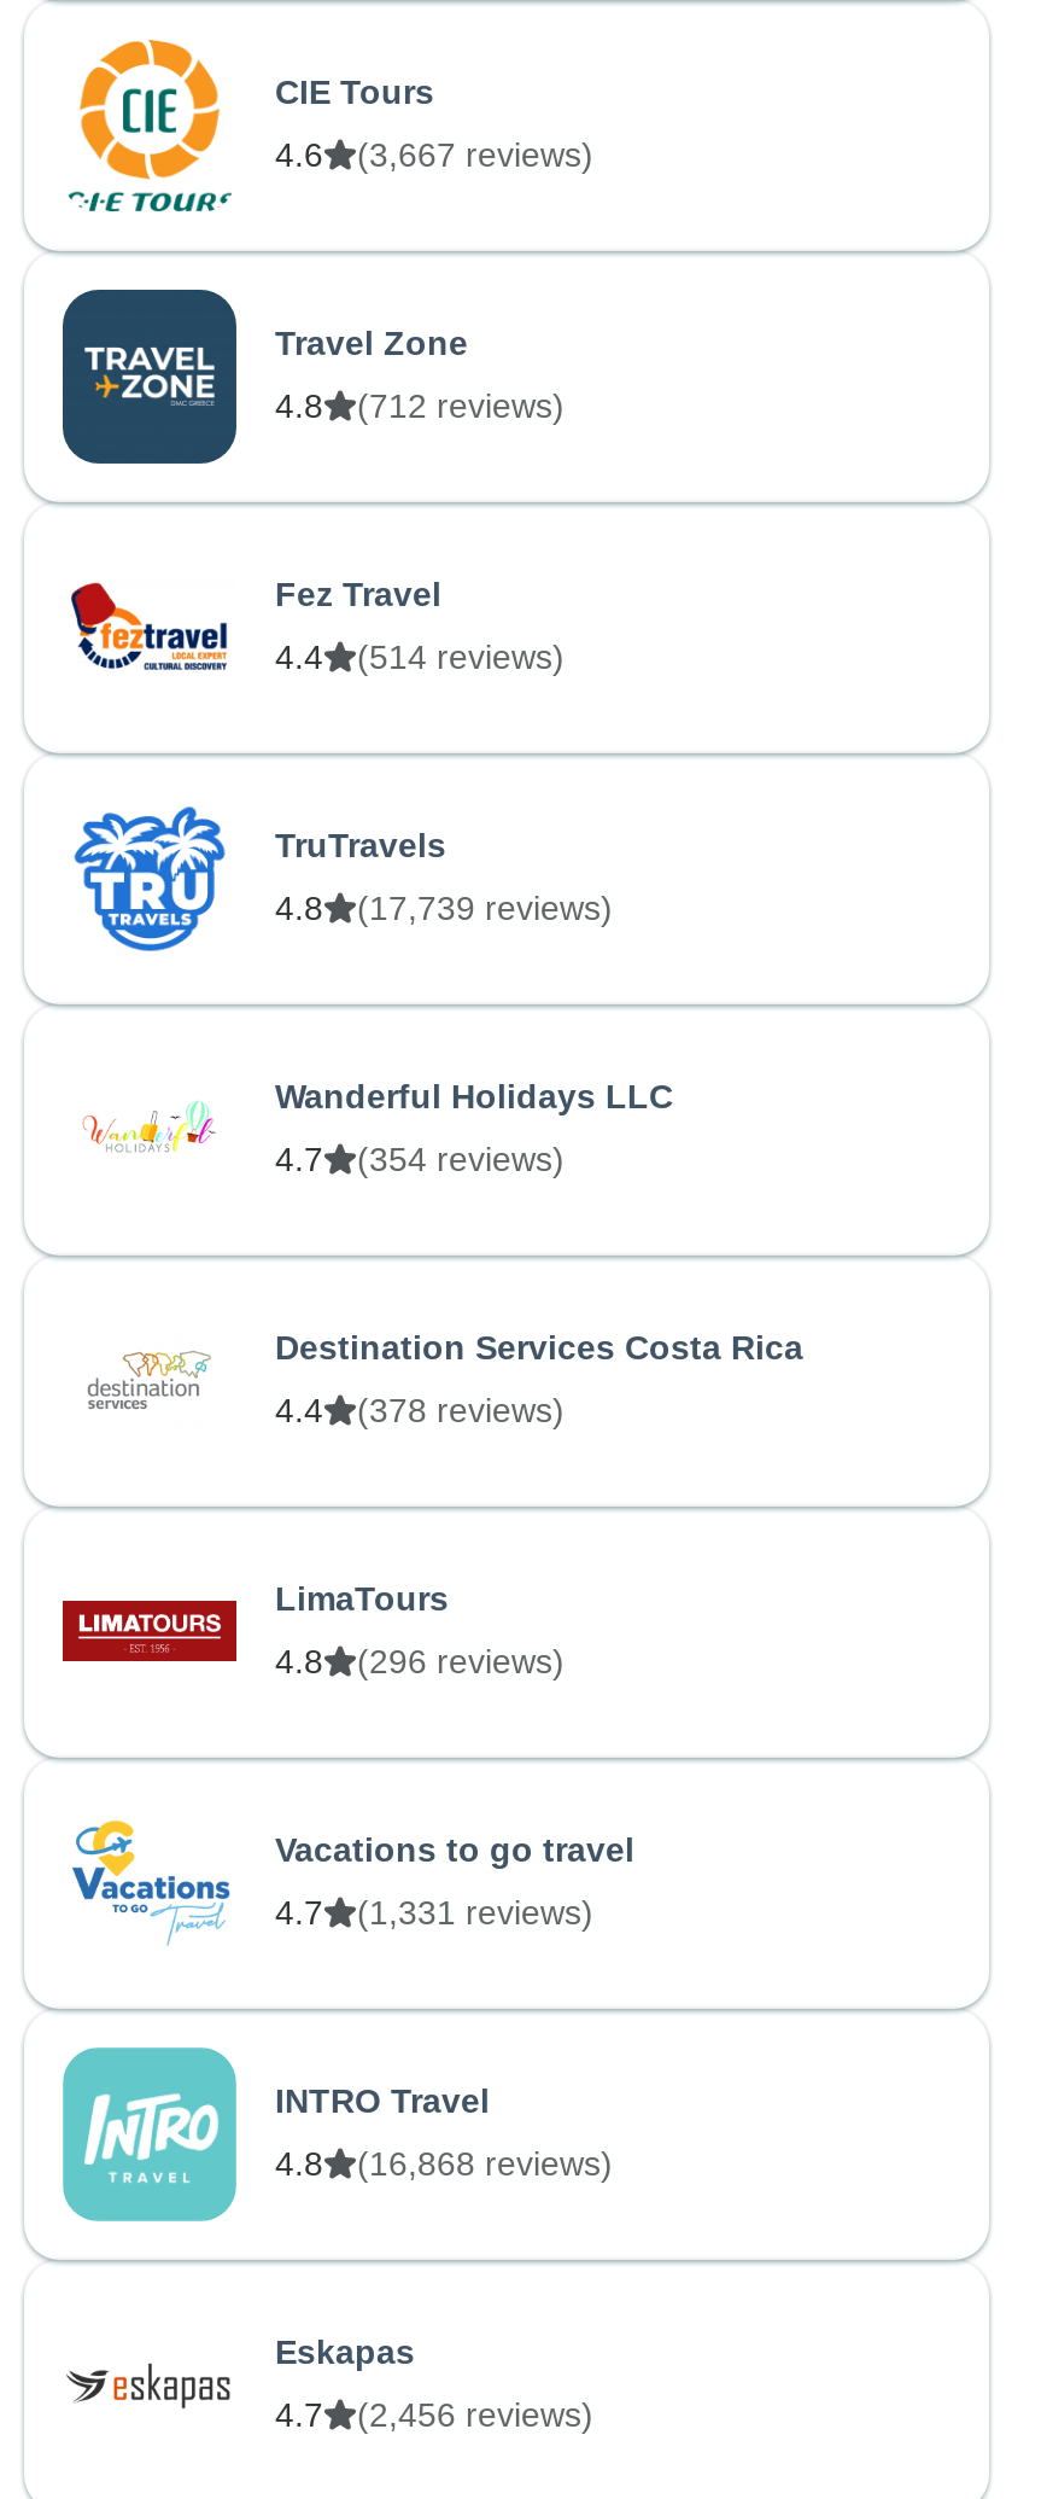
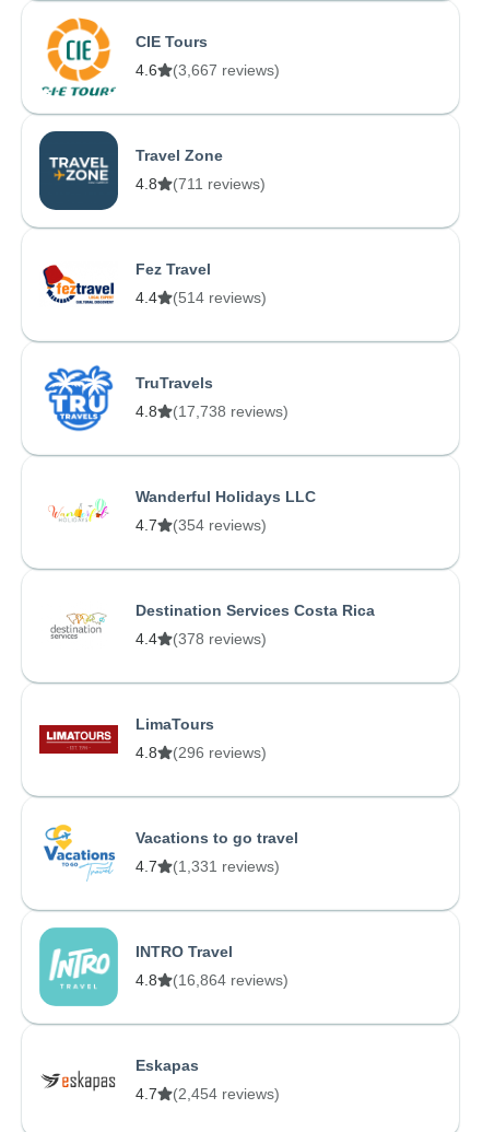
- 4.8 (712 reviews)
+ 4.8 (711 reviews)

- 4.8 (17,739 reviews)
+ 4.8 (17,738 reviews)

- 4.8 (16,868 reviews)
+ 4.8 (16,864 reviews)

- 4.7 (2,456 reviews)
+ 4.7 (2,454 reviews)
